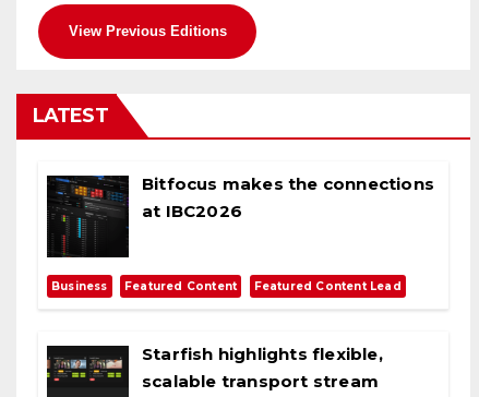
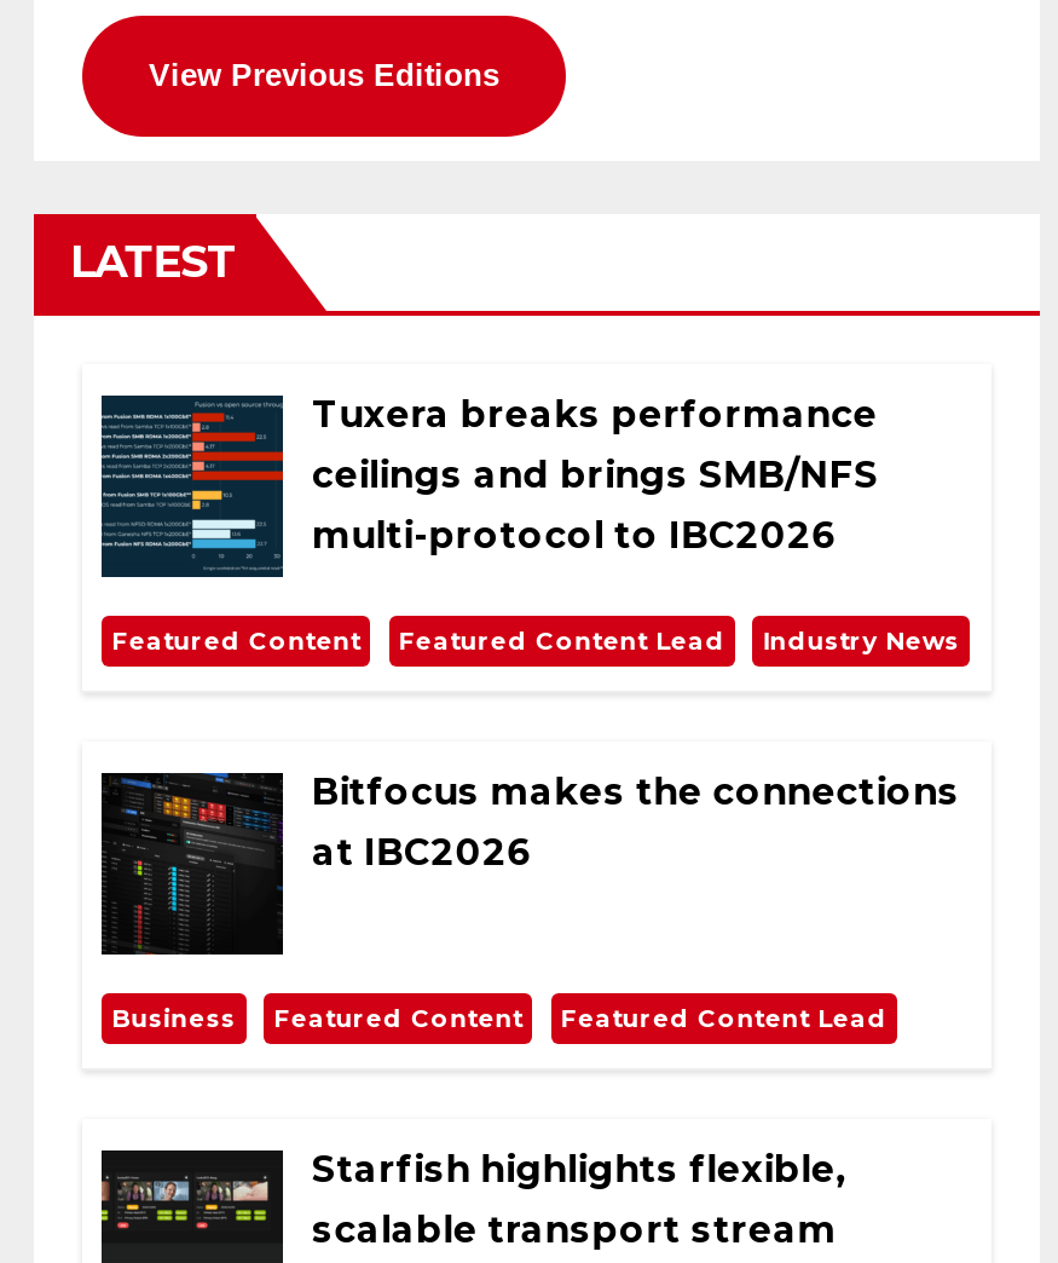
+ [image]
+ Tuxera breaks performance
+ ceilings and brings SMB/NFS
+ multi-protocol to IBC2026
+ Featured Content , Featured Content Lead , Industry News
